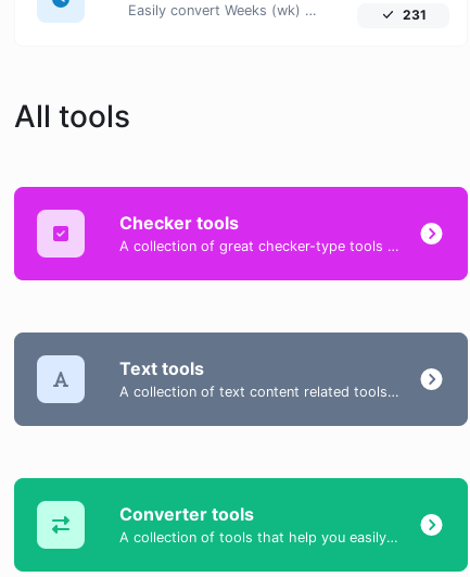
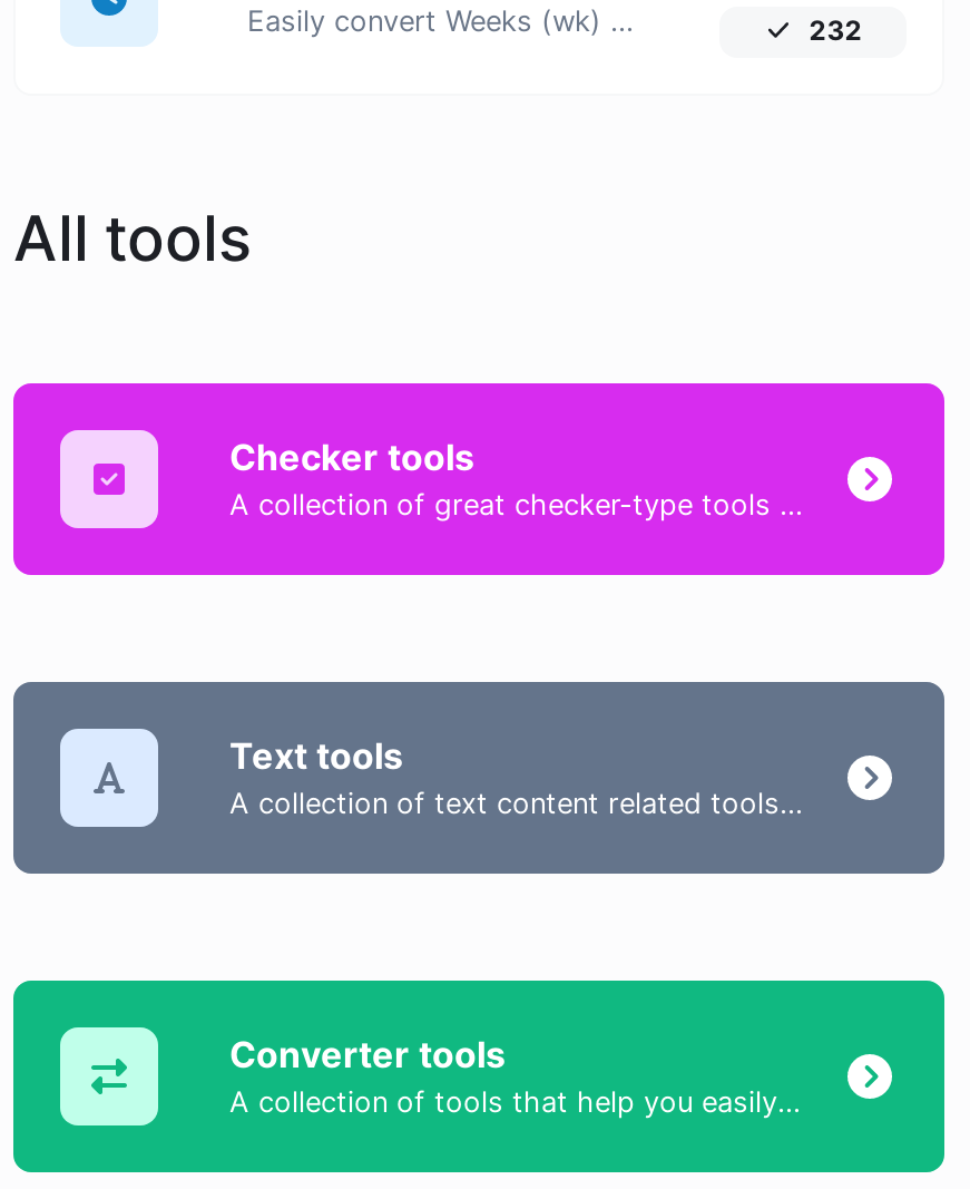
- 231
+ 232
